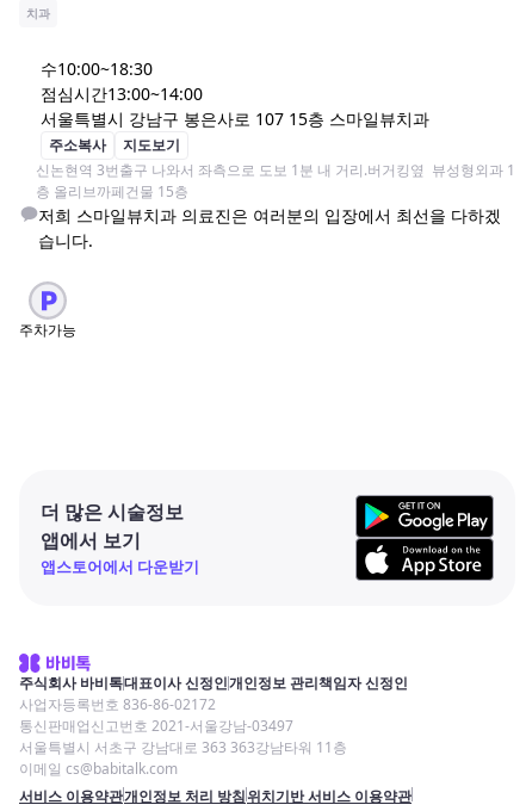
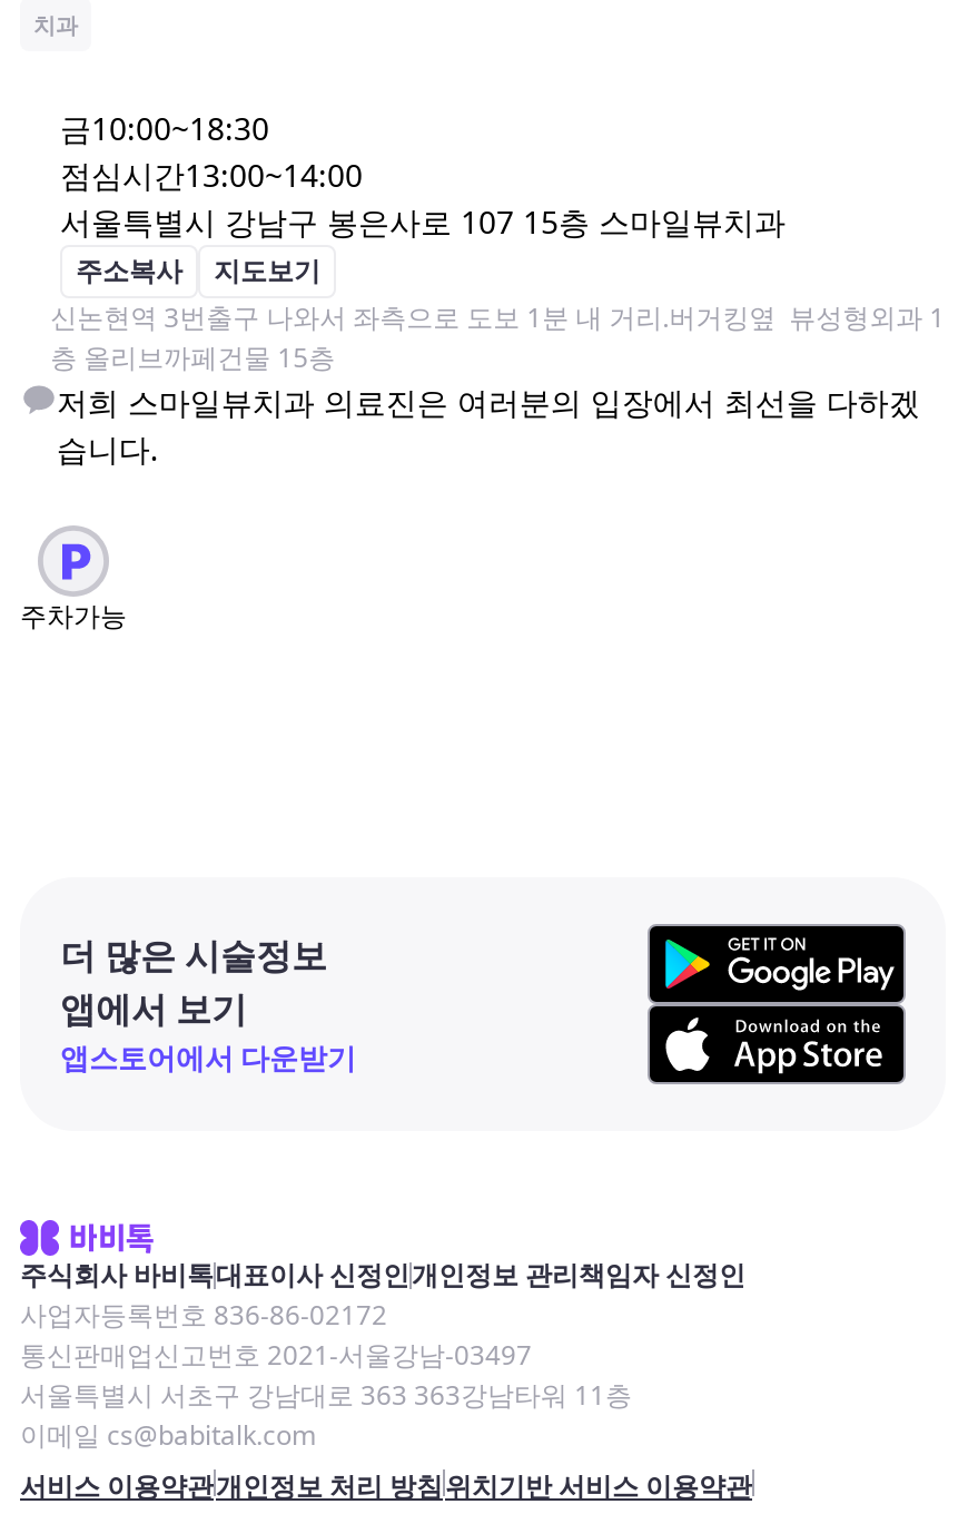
- 수10:00~18:30
+ 금10:00~18:30
